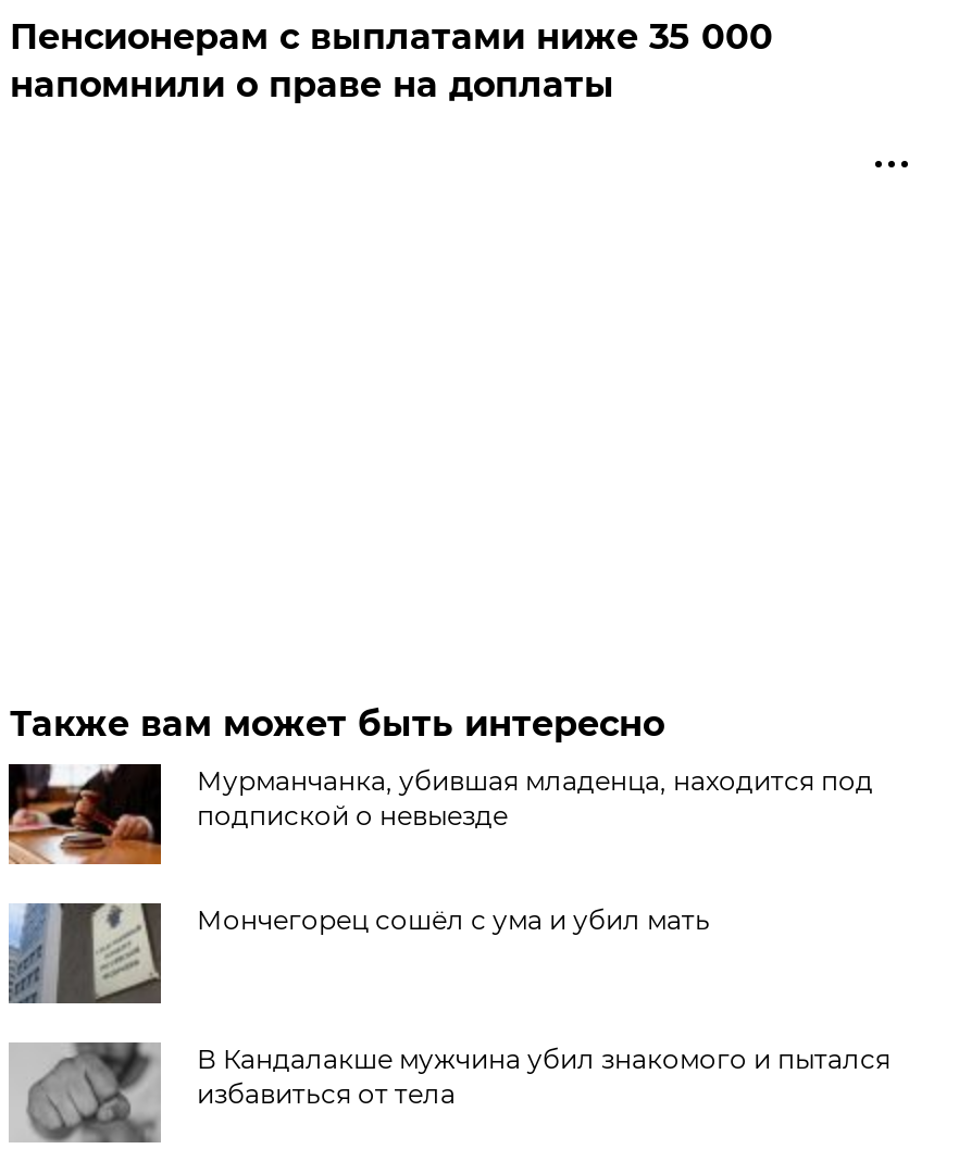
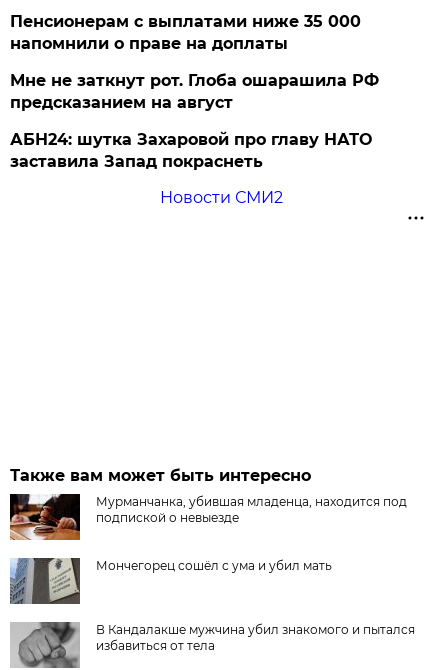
+ Мне не заткнут рот. Глоба ошарашила РФ
+ предсказанием на август
+ АБН24: шутка Захаровой про главу НАТО
+ заставила Запад покраснеть
+ Новости СМИ2
